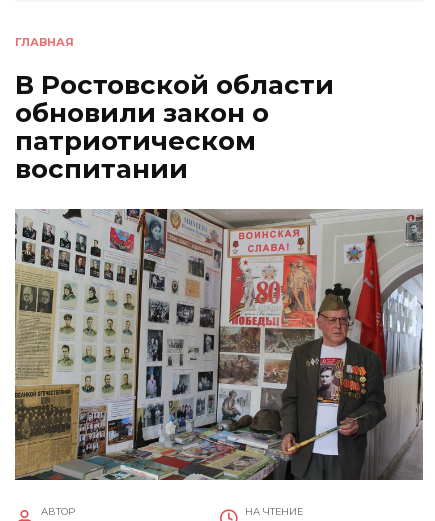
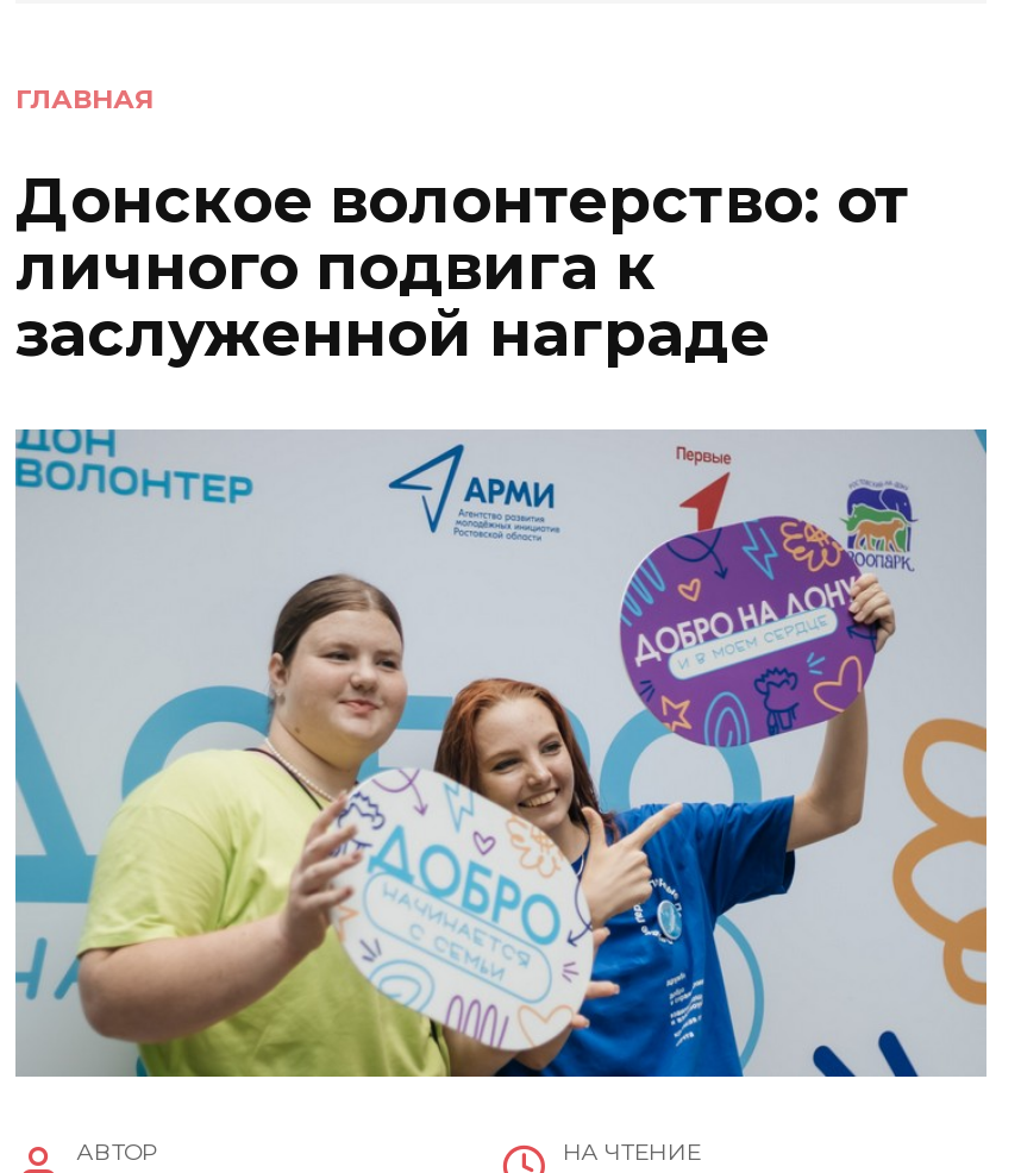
- В Ростовской области
- обновили закон о
- патриотическом
- воспитании
+ Донское волонтерство: от
+ личного подвига к
+ заслуженной награде

- [image]
+ [image]
